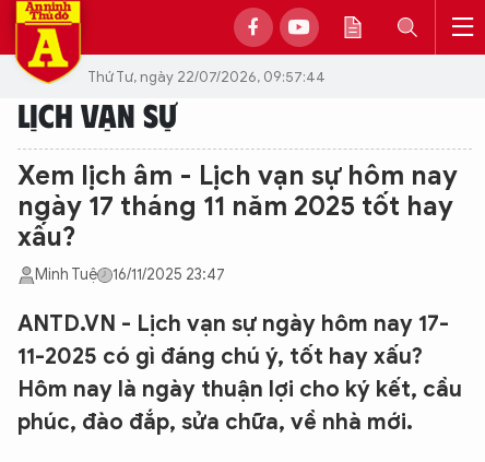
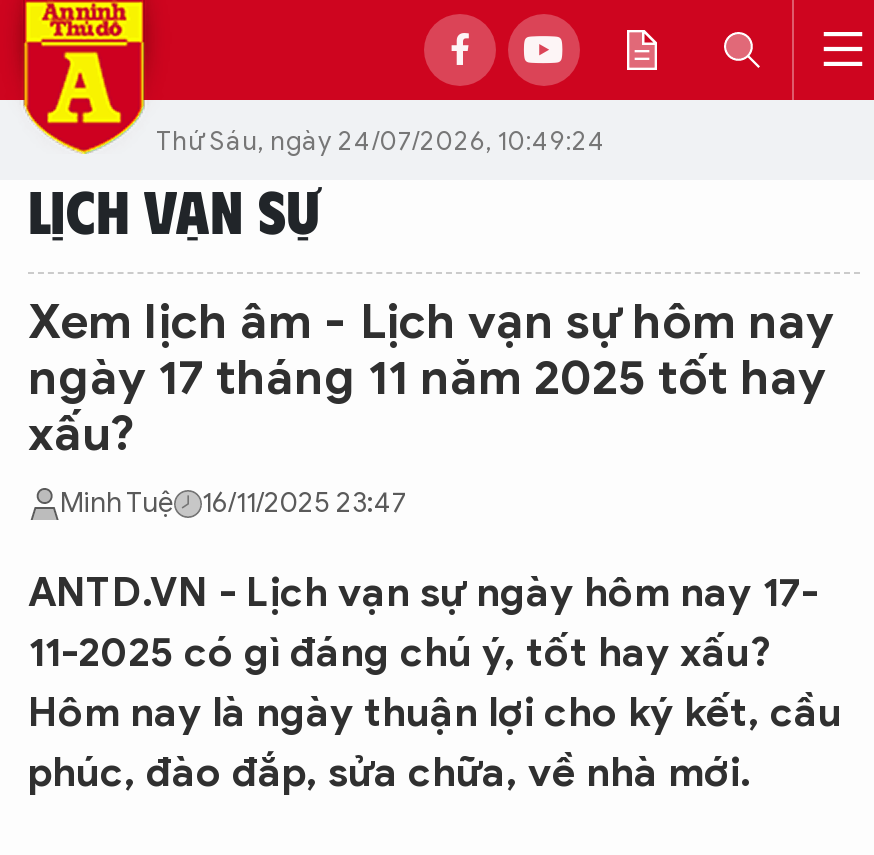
- Thứ Tư, ngày 22/07/2026, 09:57:44
+ Thứ Sáu, ngày 24/07/2026, 10:49:24
